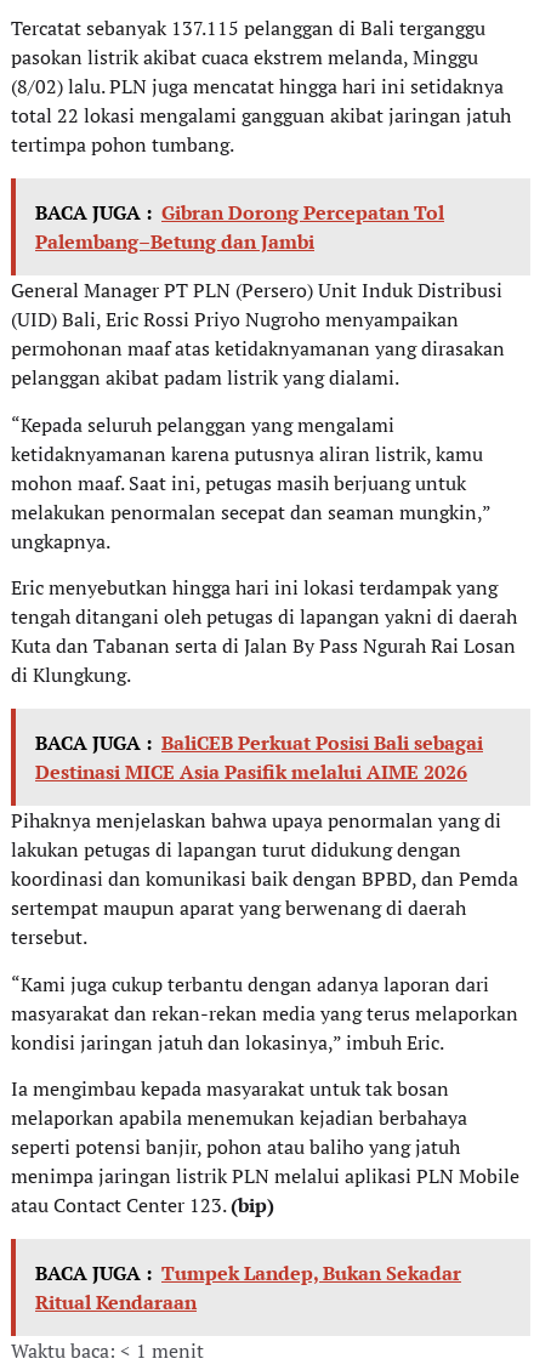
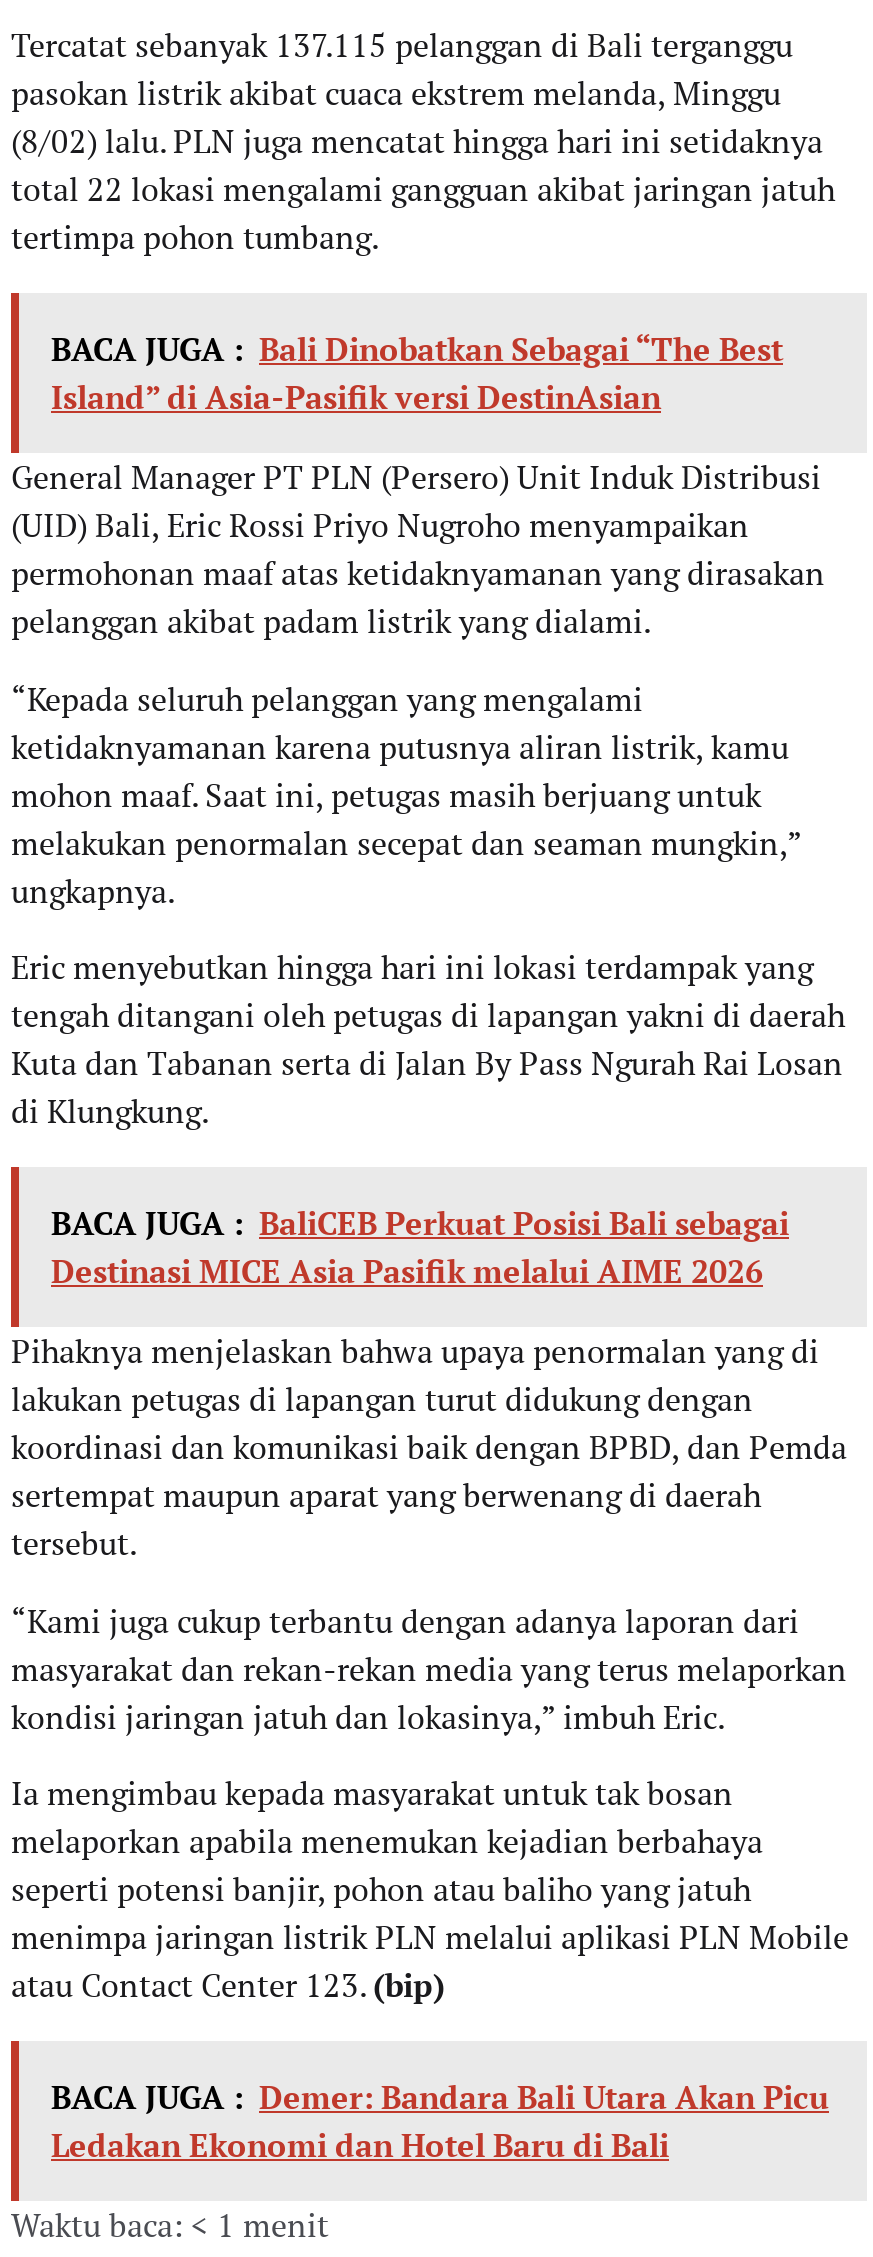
- BACA JUGA : Gibran Dorong Percepatan Tol
- Palembang–Betung dan Jambi
+ BACA JUGA : Bali Dinobatkan Sebagai “The Best
+ Island” di Asia-Pasifik versi DestinAsian

- BACA JUGA : Tumpek Landep, Bukan Sekadar
- Ritual Kendaraan
+ BACA JUGA : Demer: Bandara Bali Utara Akan Picu
+ Ledakan Ekonomi dan Hotel Baru di Bali
